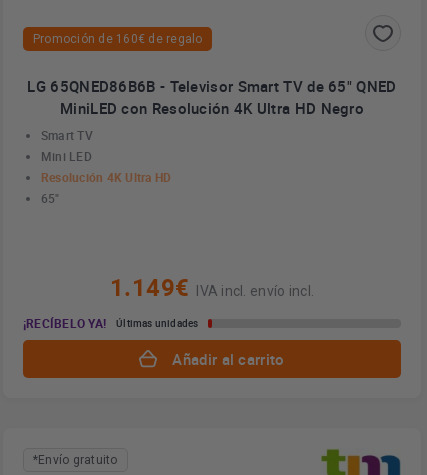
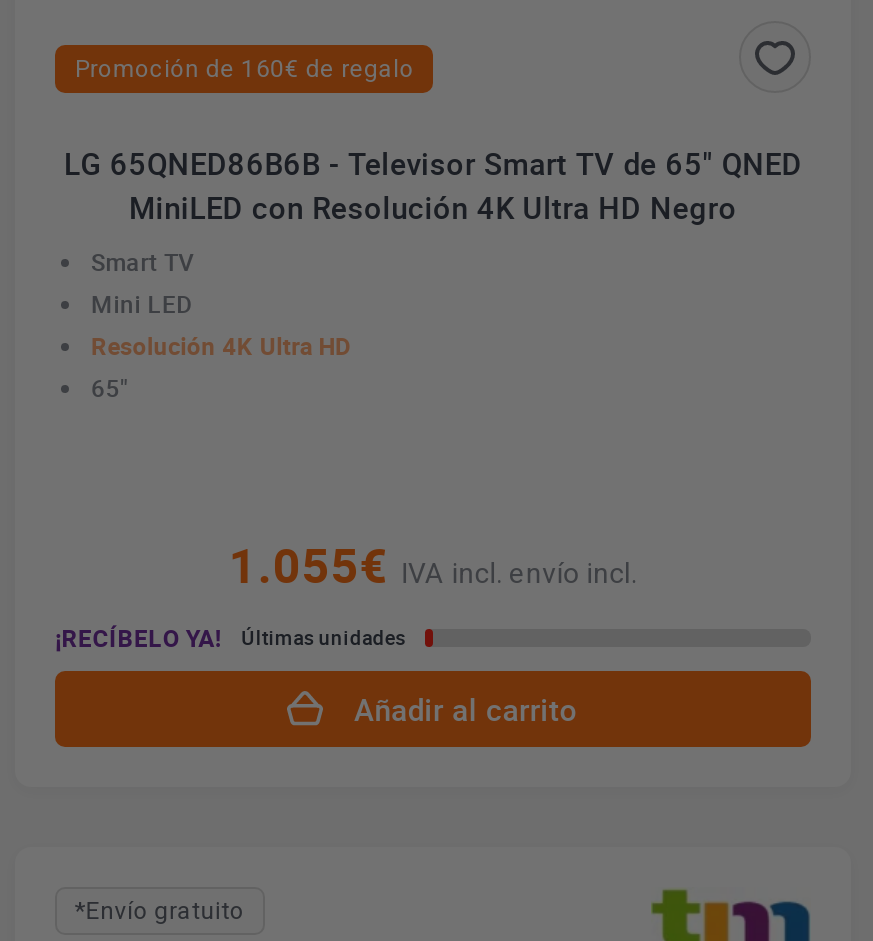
- 1.149€IVA incl. envío incl.
+ 1.055€IVA incl. envío incl.
